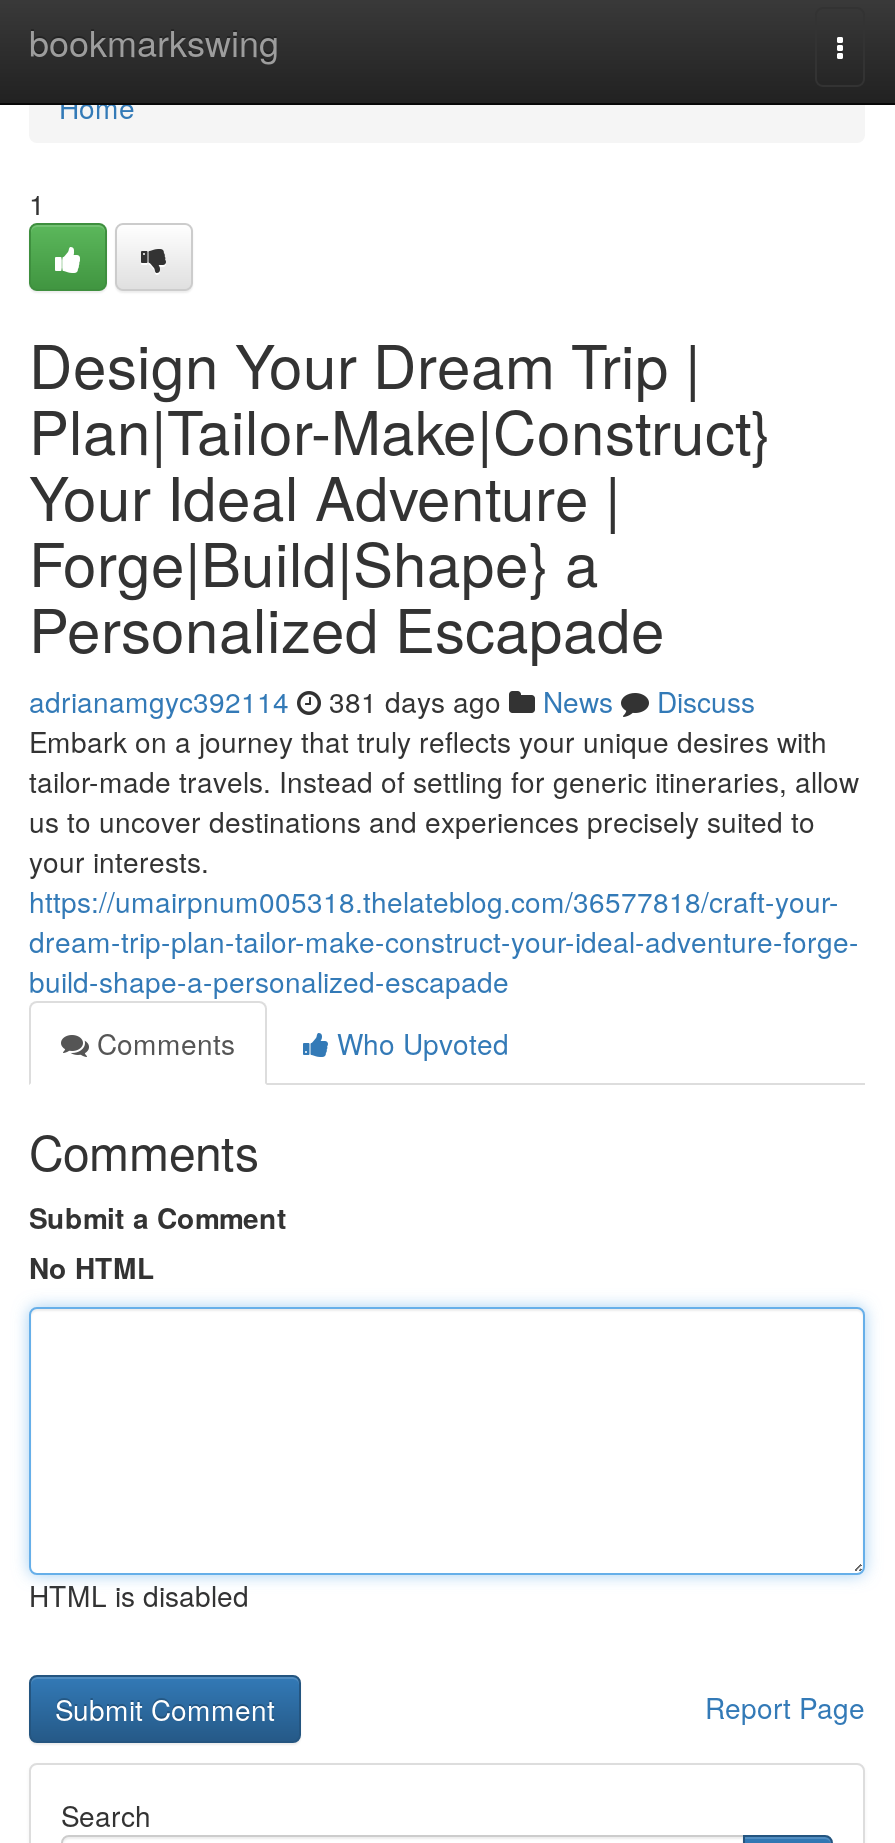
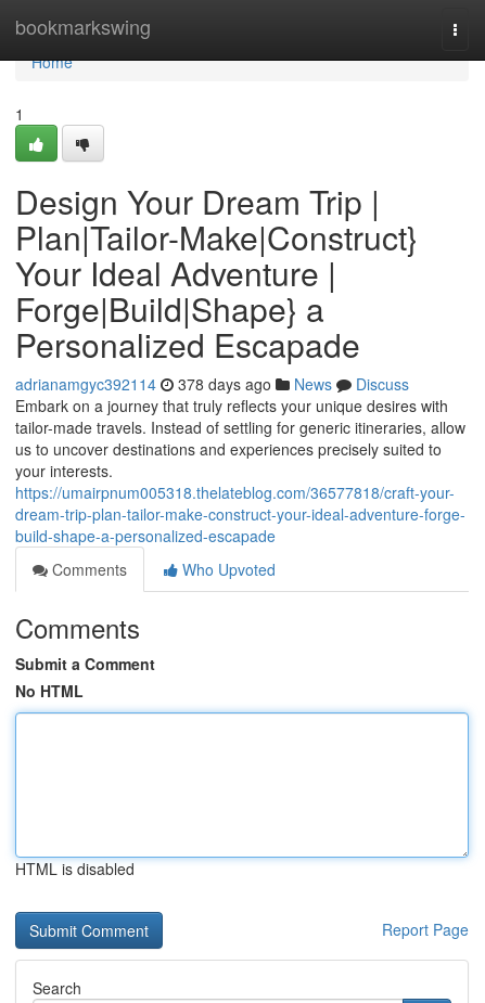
- adrianamgyc392114 381 days ago News Discuss
+ adrianamgyc392114 378 days ago News Discuss
